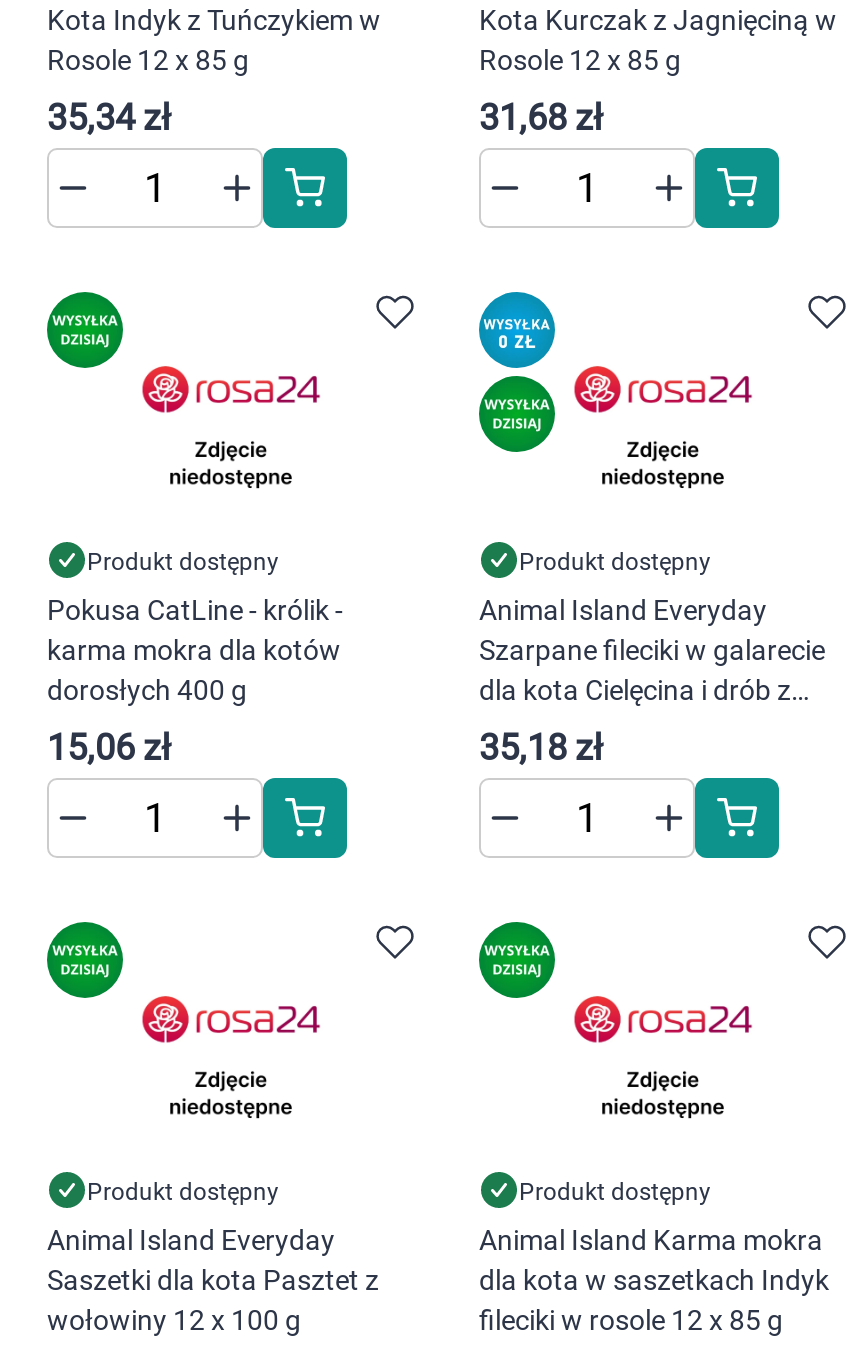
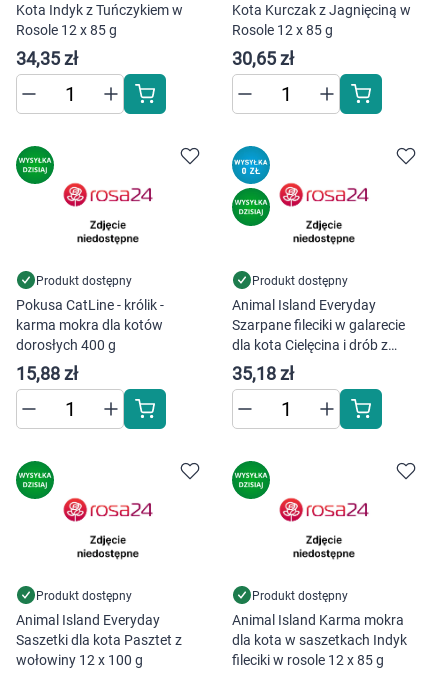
- 35,34 zł
+ 34,35 zł

- 31,68 zł
+ 30,65 zł

- 15,06 zł
+ 15,88 zł
